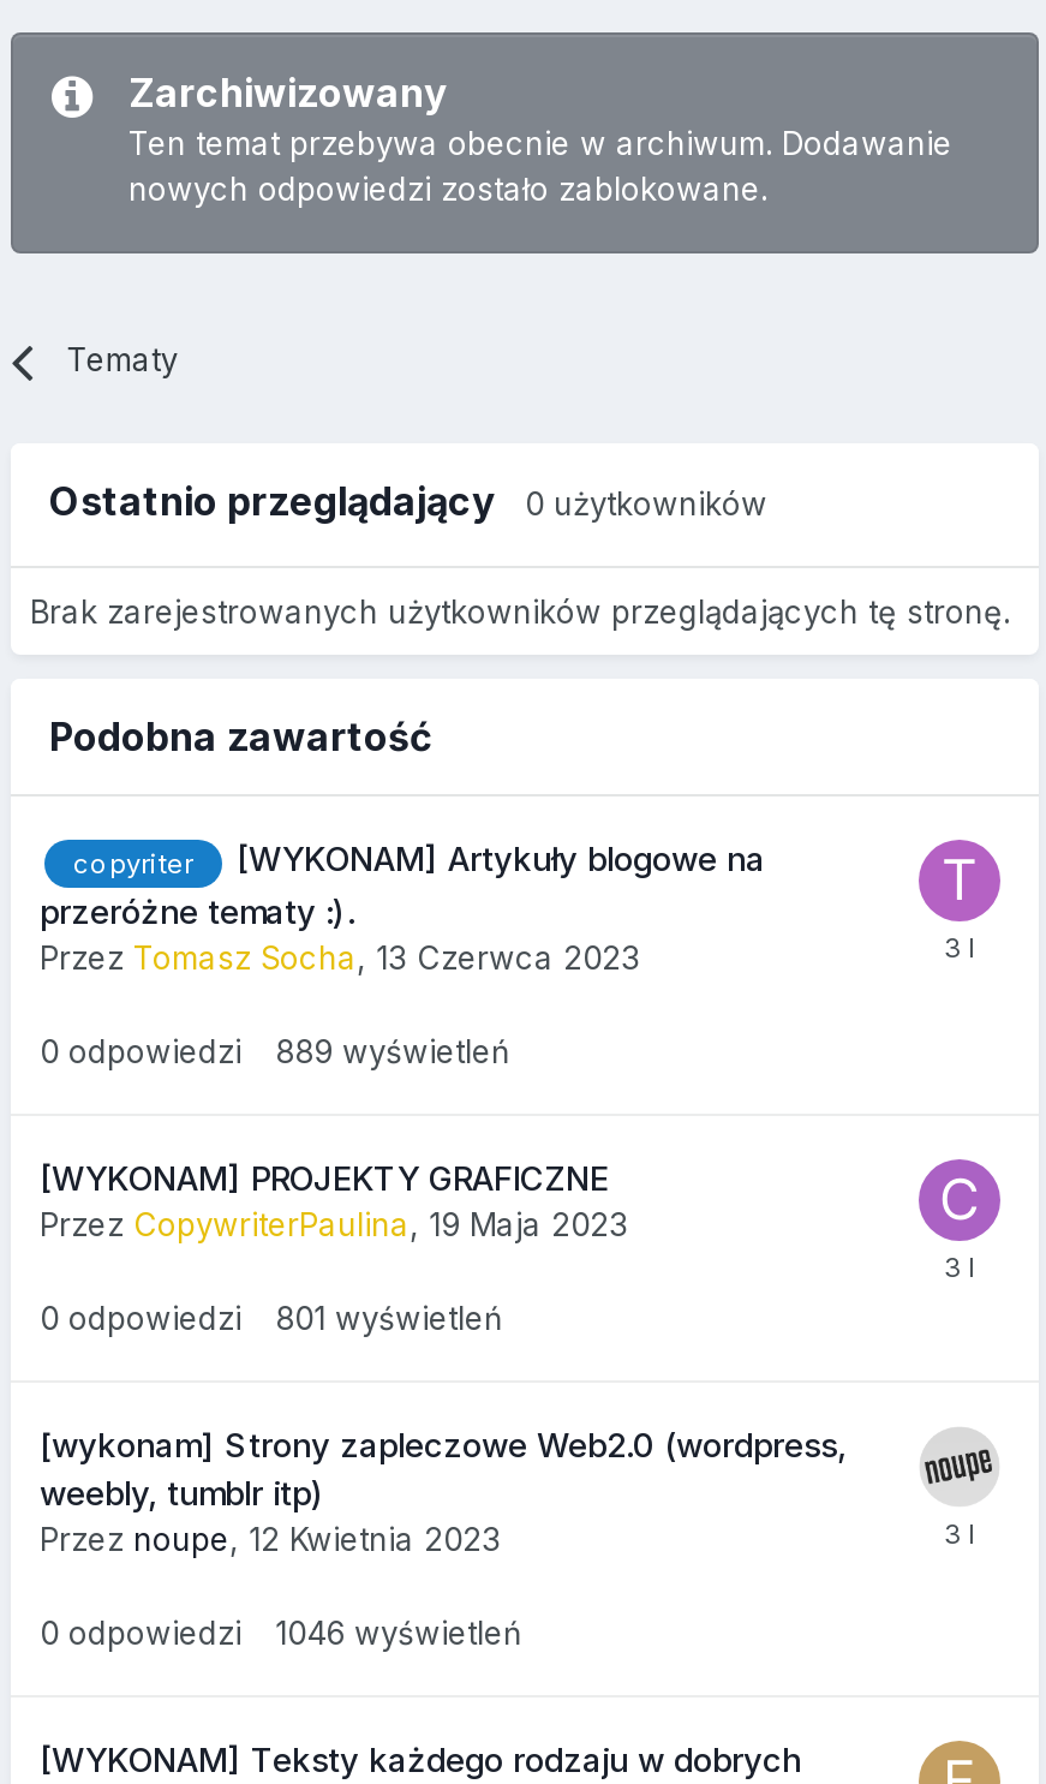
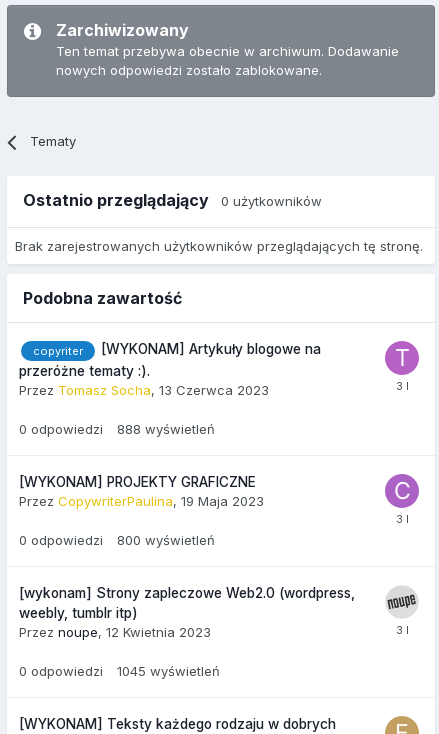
- 0 odpowiedzi 889 wyświetleń
+ 0 odpowiedzi 888 wyświetleń

- 0 odpowiedzi 801 wyświetleń
+ 0 odpowiedzi 800 wyświetleń

- 0 odpowiedzi 1046 wyświetleń
+ 0 odpowiedzi 1045 wyświetleń
